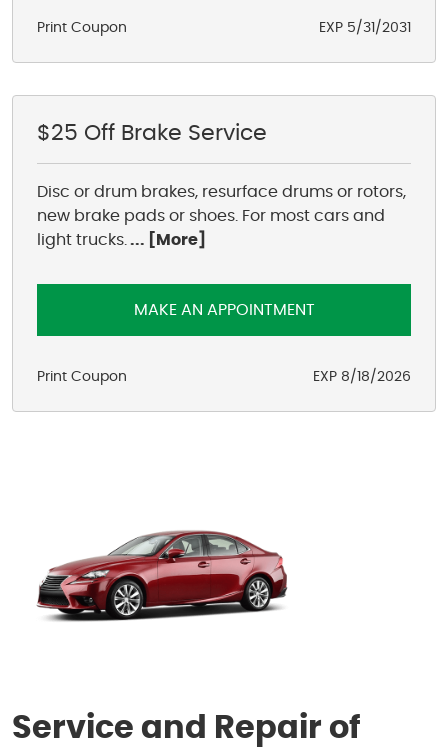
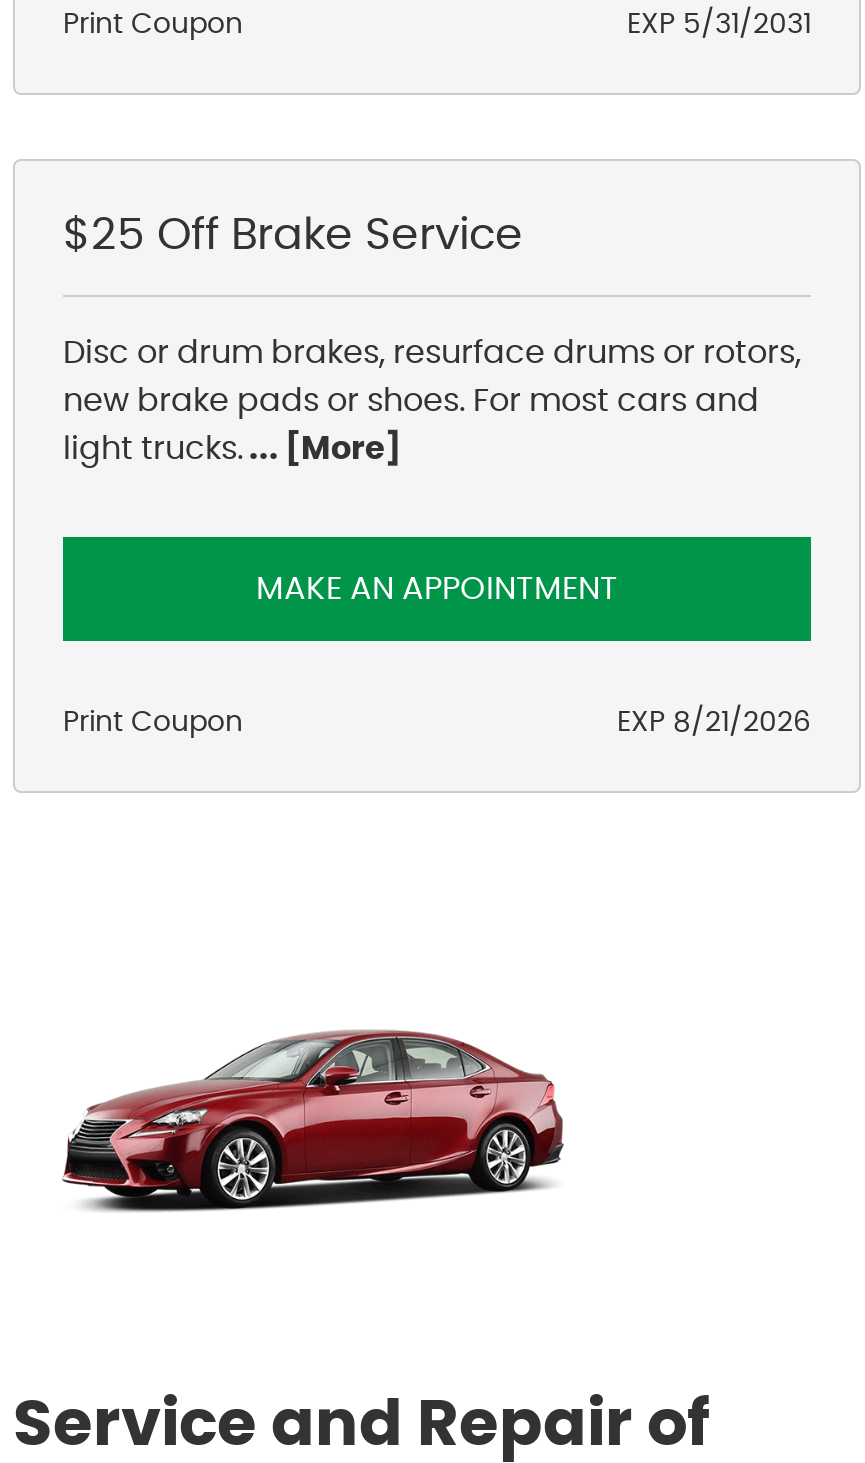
- EXP 8/18/2026
+ EXP 8/21/2026
